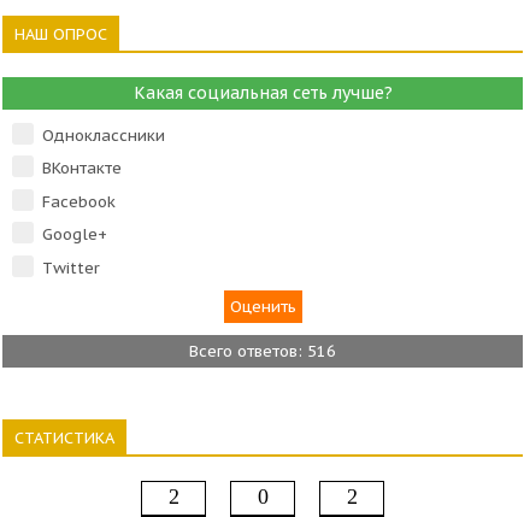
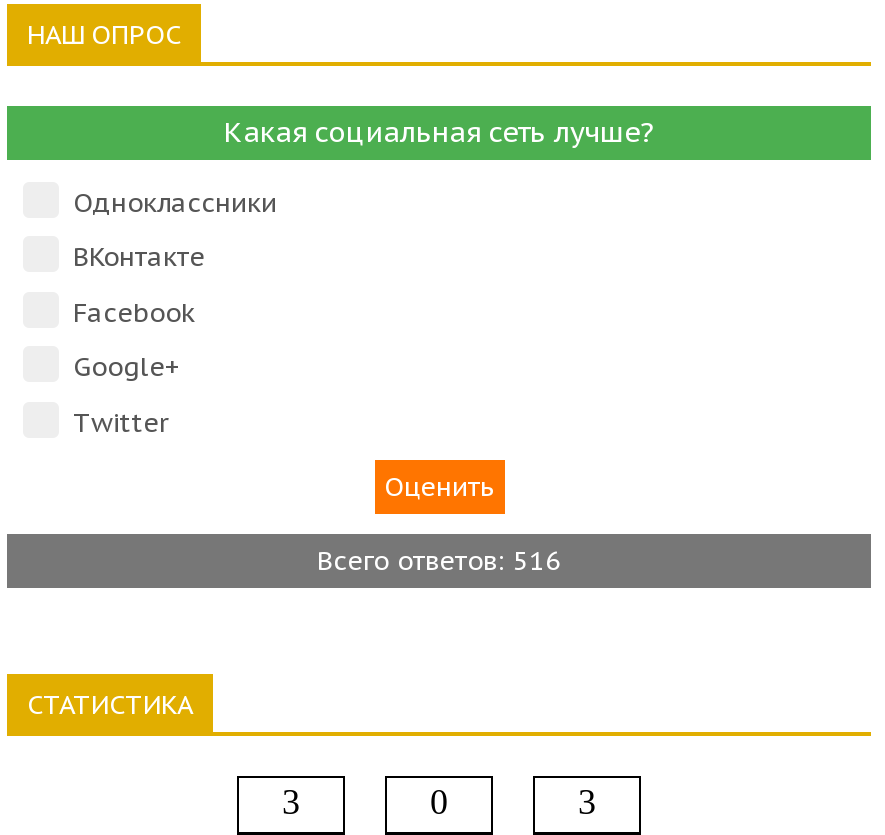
- 2
+ 3

- 2
+ 3
